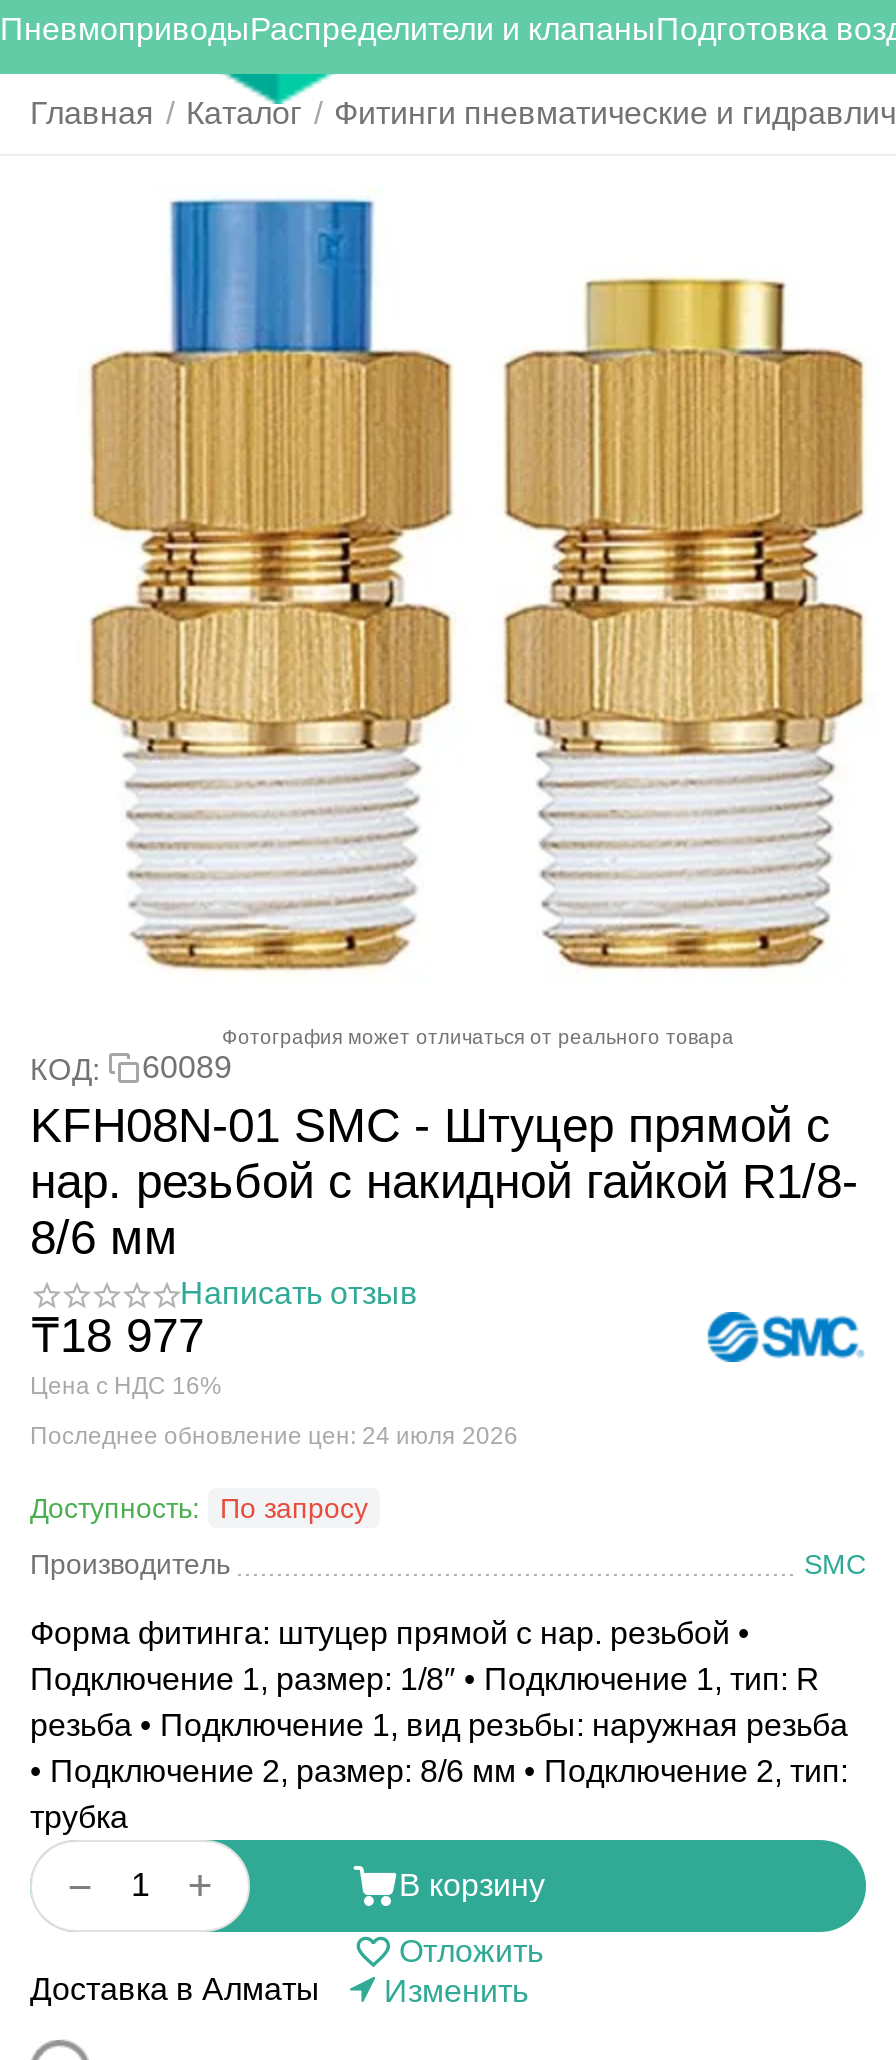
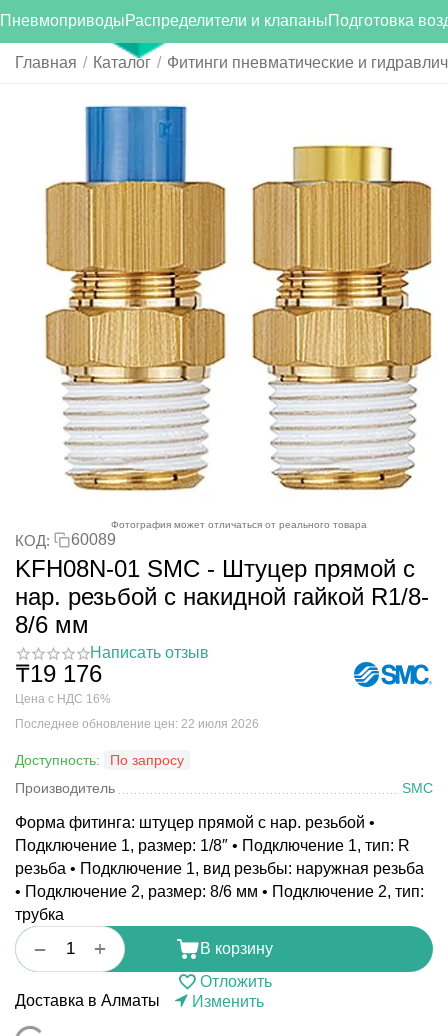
- ₸18 977
+ ₸19 176

- Последнее обновление цен: 24 июля 2026
+ Последнее обновление цен: 22 июля 2026
